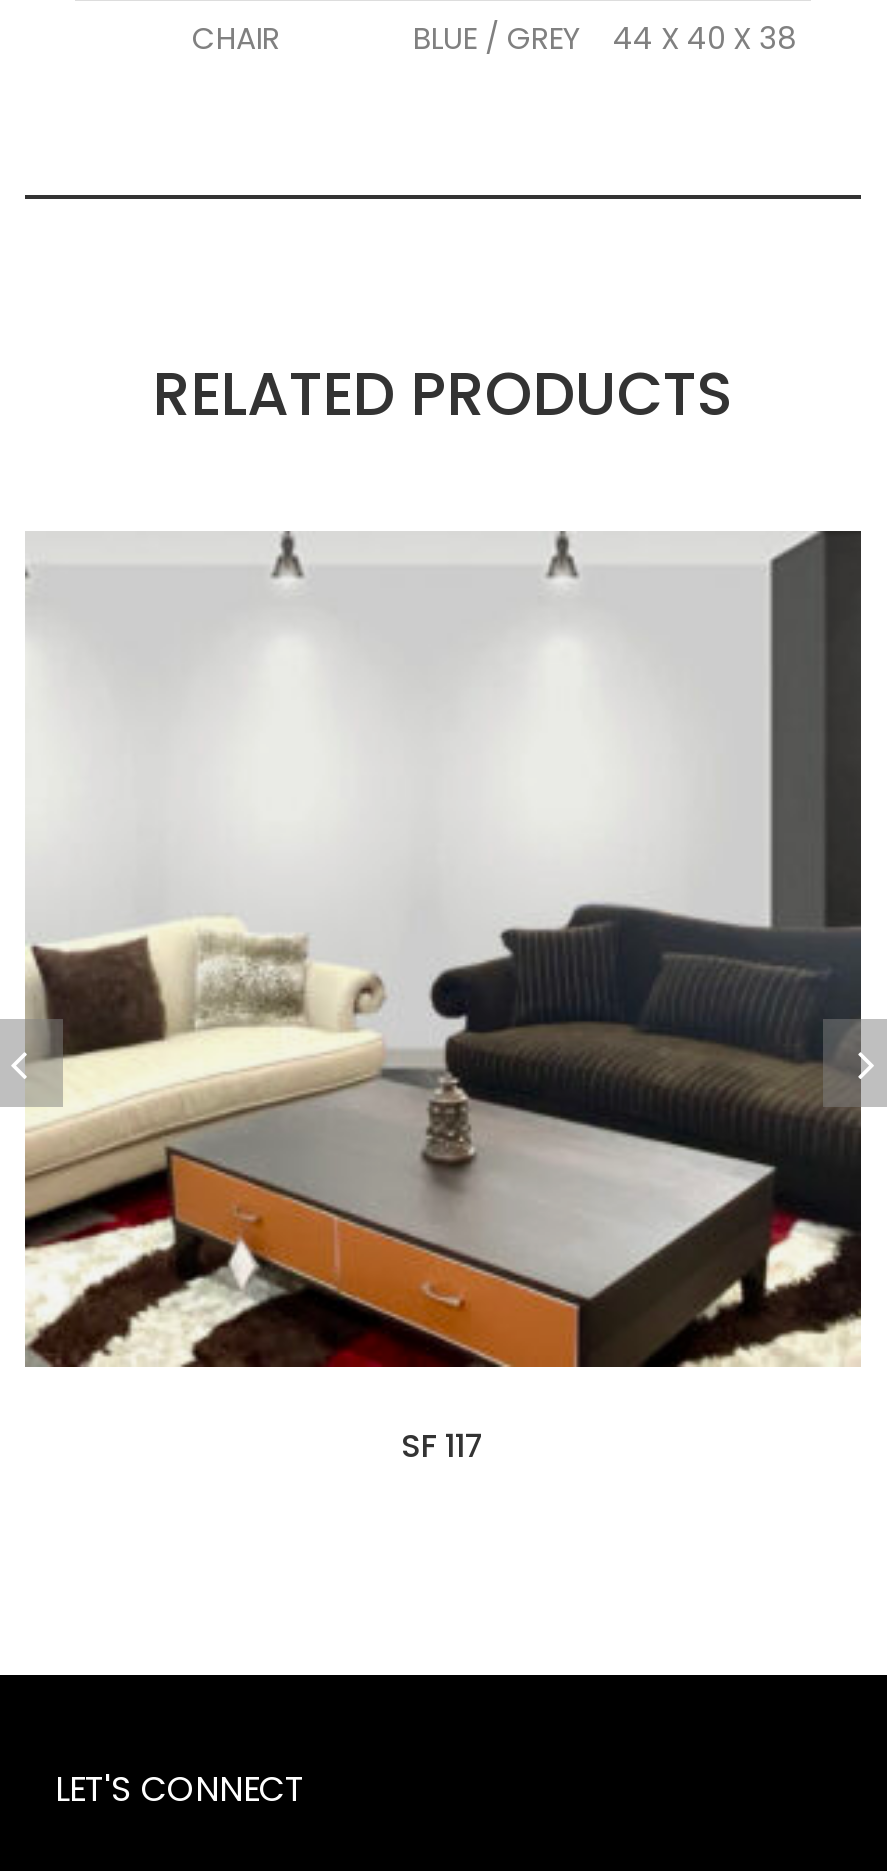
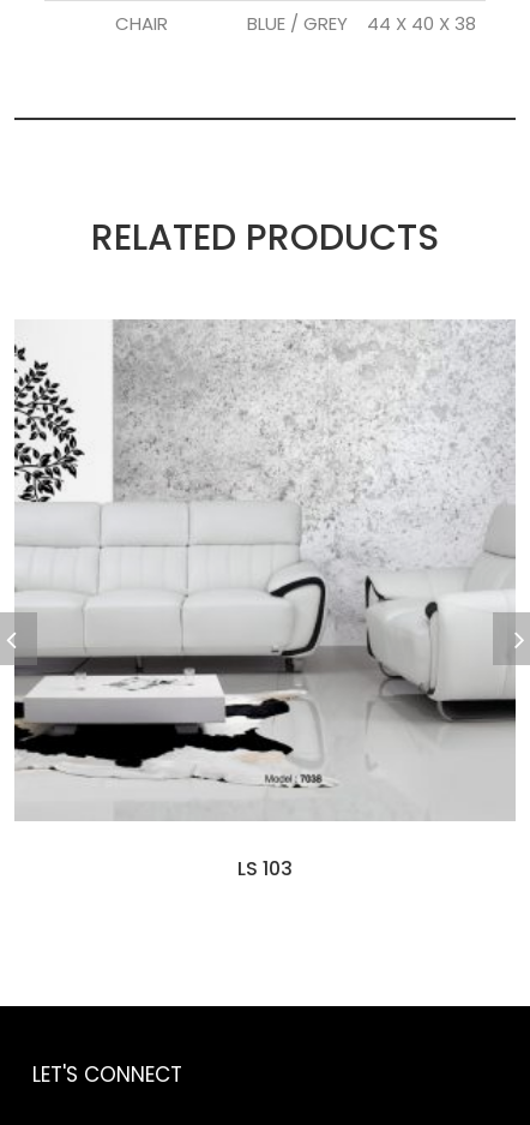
- [image]
- SF 117
+ [image]
+ LS 103
